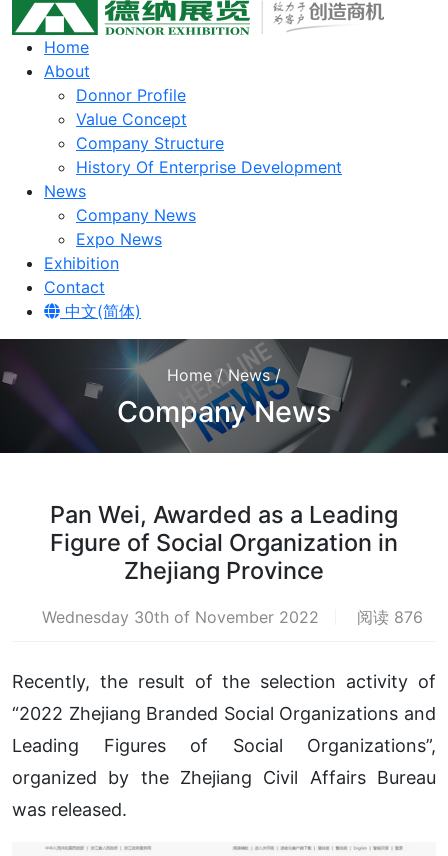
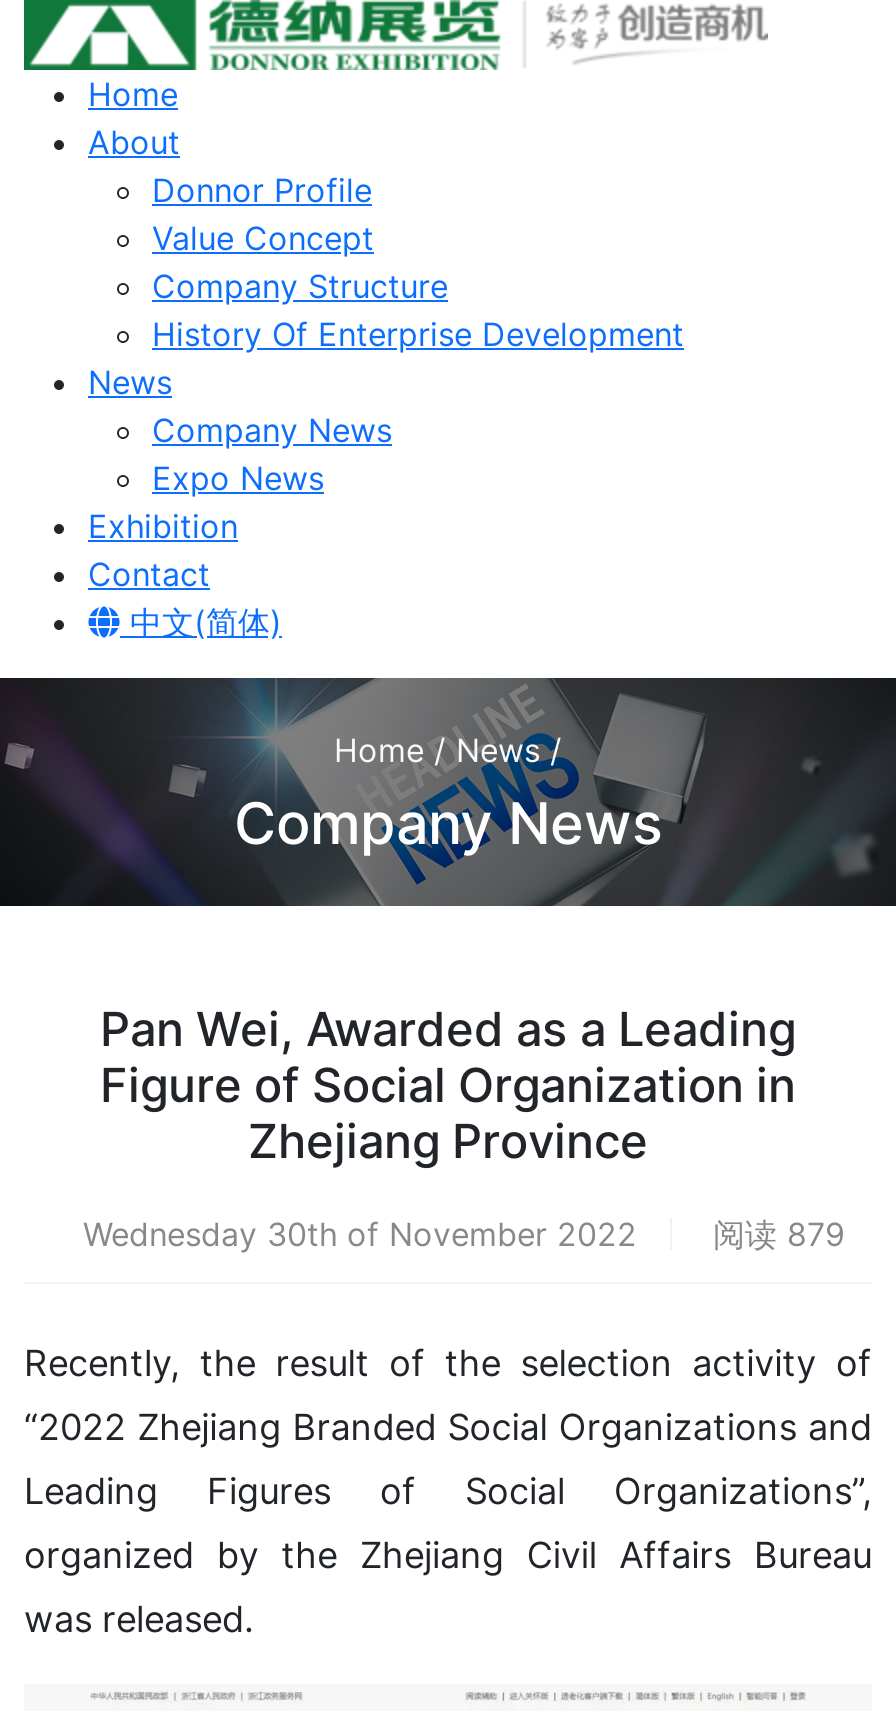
- Wednesday 30th of November 2022 阅读 876
+ Wednesday 30th of November 2022 阅读 879
